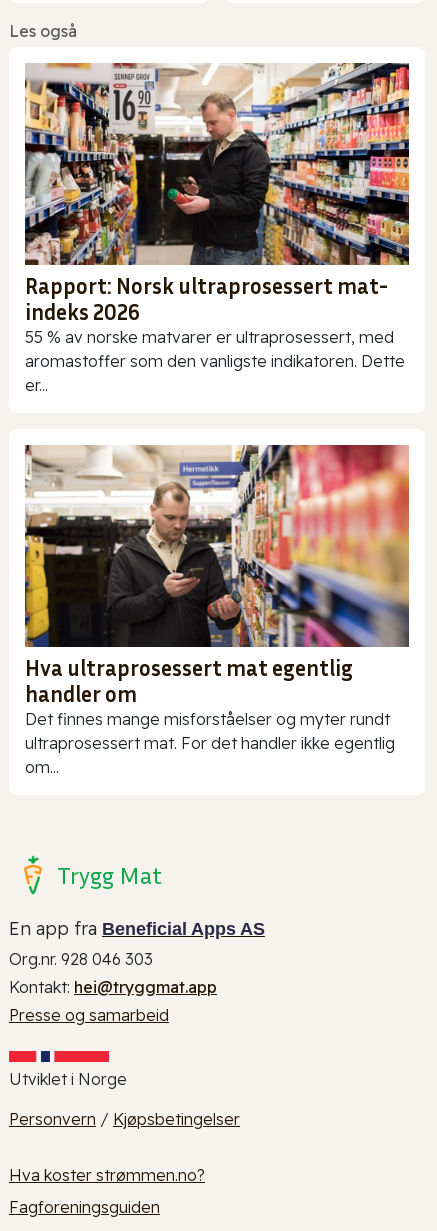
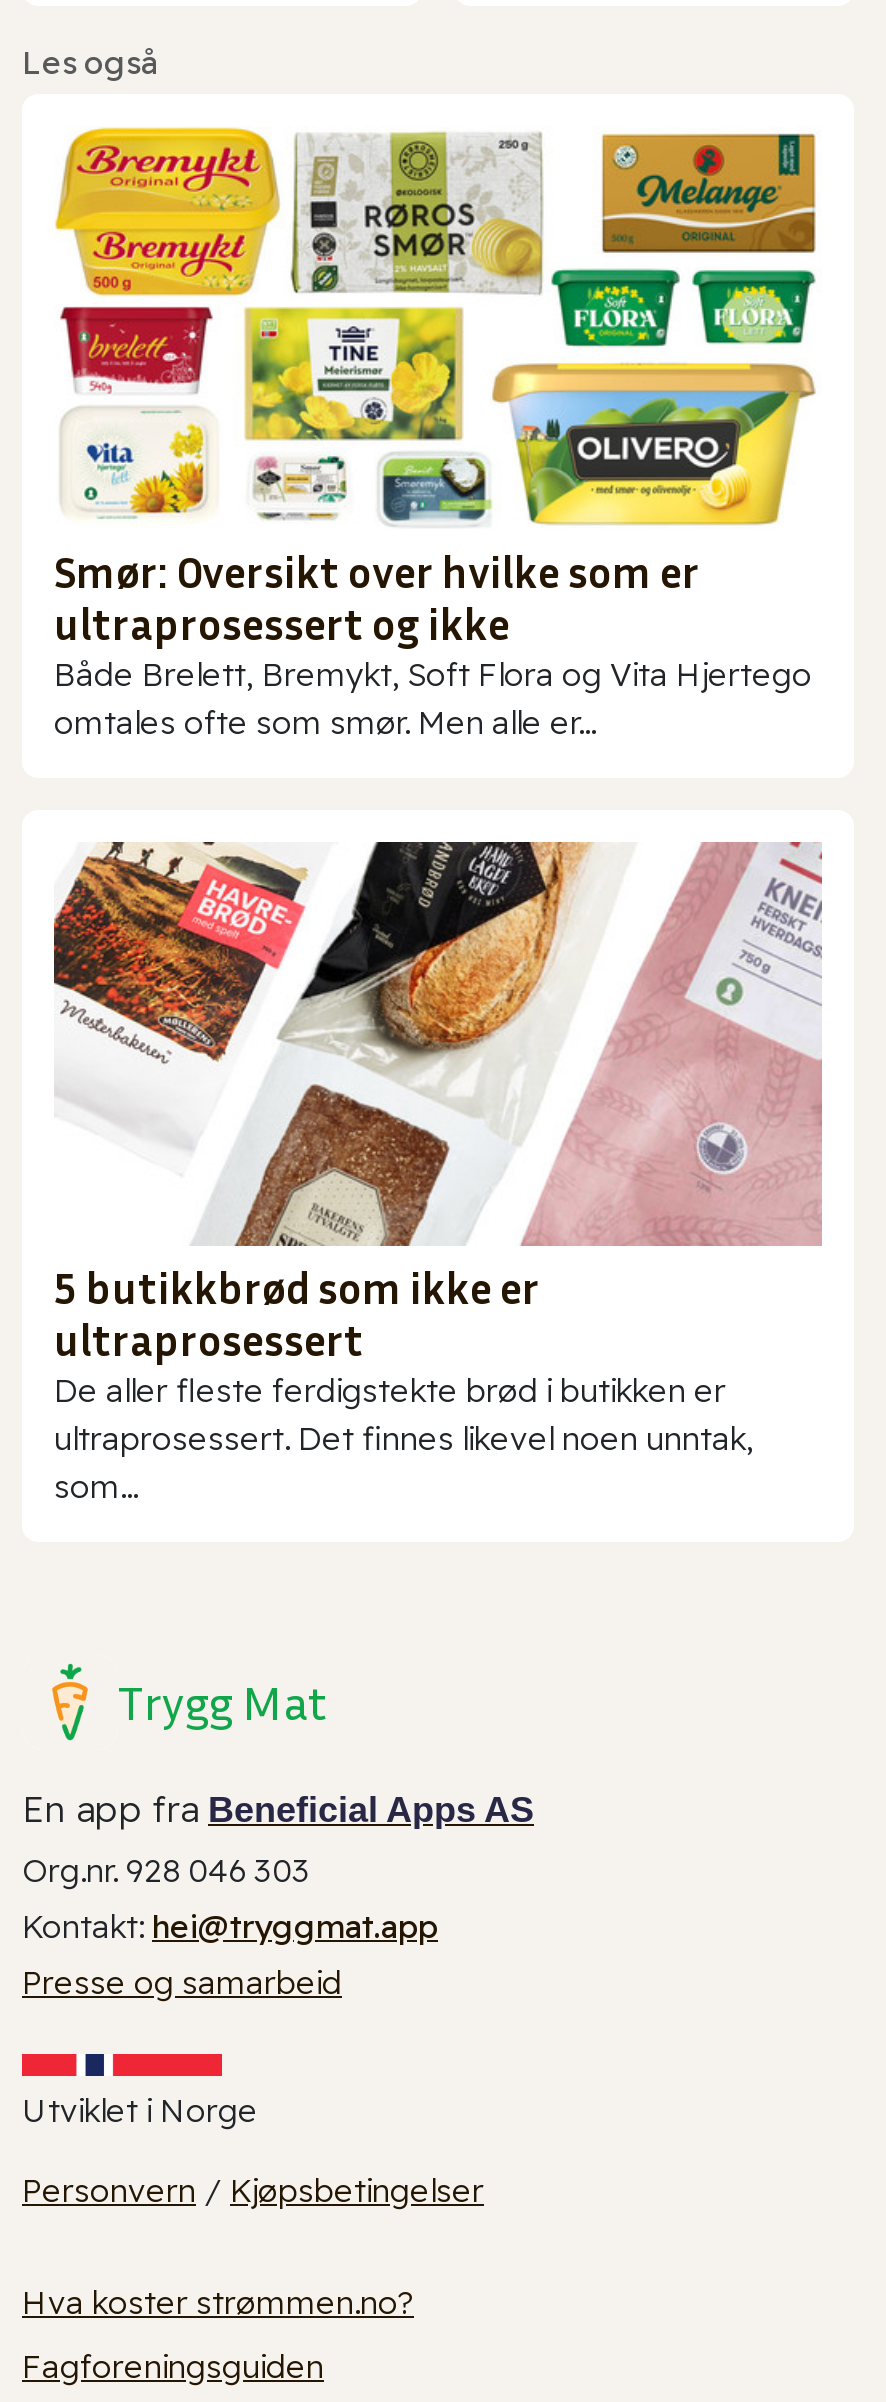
- [image]
- Rapport: Norsk ultraprosessert mat-
- indeks 2026
- 55 % av norske matvarer er ultraprosessert, med
- aromastoffer som den vanligste indikatoren. Dette
- er...
+ [image]
+ Smør: Oversikt over hvilke som er
+ ultraprosessert og ikke
+ Både Brelett, Bremykt, Soft Flora og Vita Hjertego
+ omtales ofte som smør. Men alle er...

- [image]
- Hva ultraprosessert mat egentlig
- handler om
- Det finnes mange misforståelser og myter rundt
- ultraprosessert mat. For det handler ikke egentlig
- om...
+ [image]
+ 5 butikkbrød som ikke er
+ ultraprosessert
+ De aller fleste ferdigstekte brød i butikken er
+ ultraprosessert. Det finnes likevel noen unntak,
+ som...
